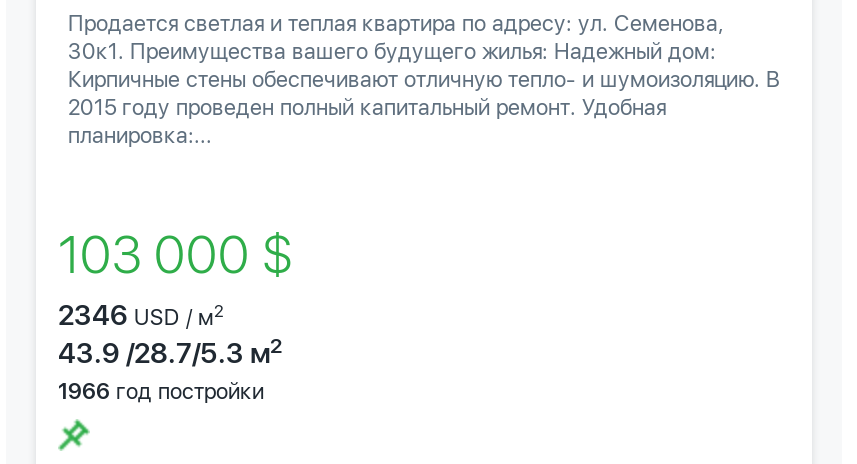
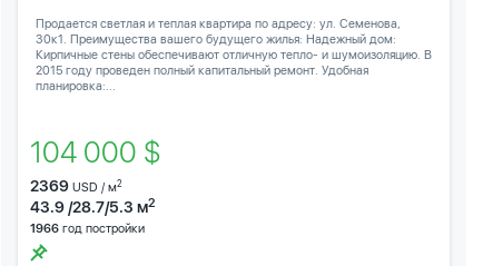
- 103 000 $
+ 104 000 $

- 2346 USD / м2
+ 2369 USD / м2
